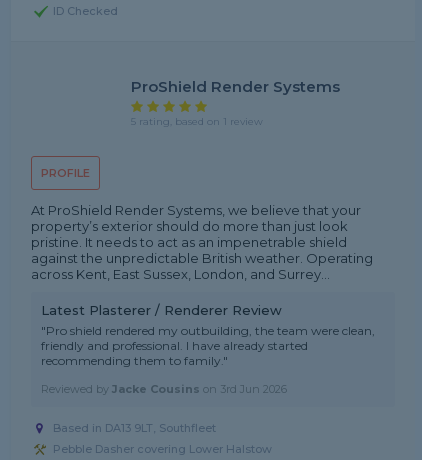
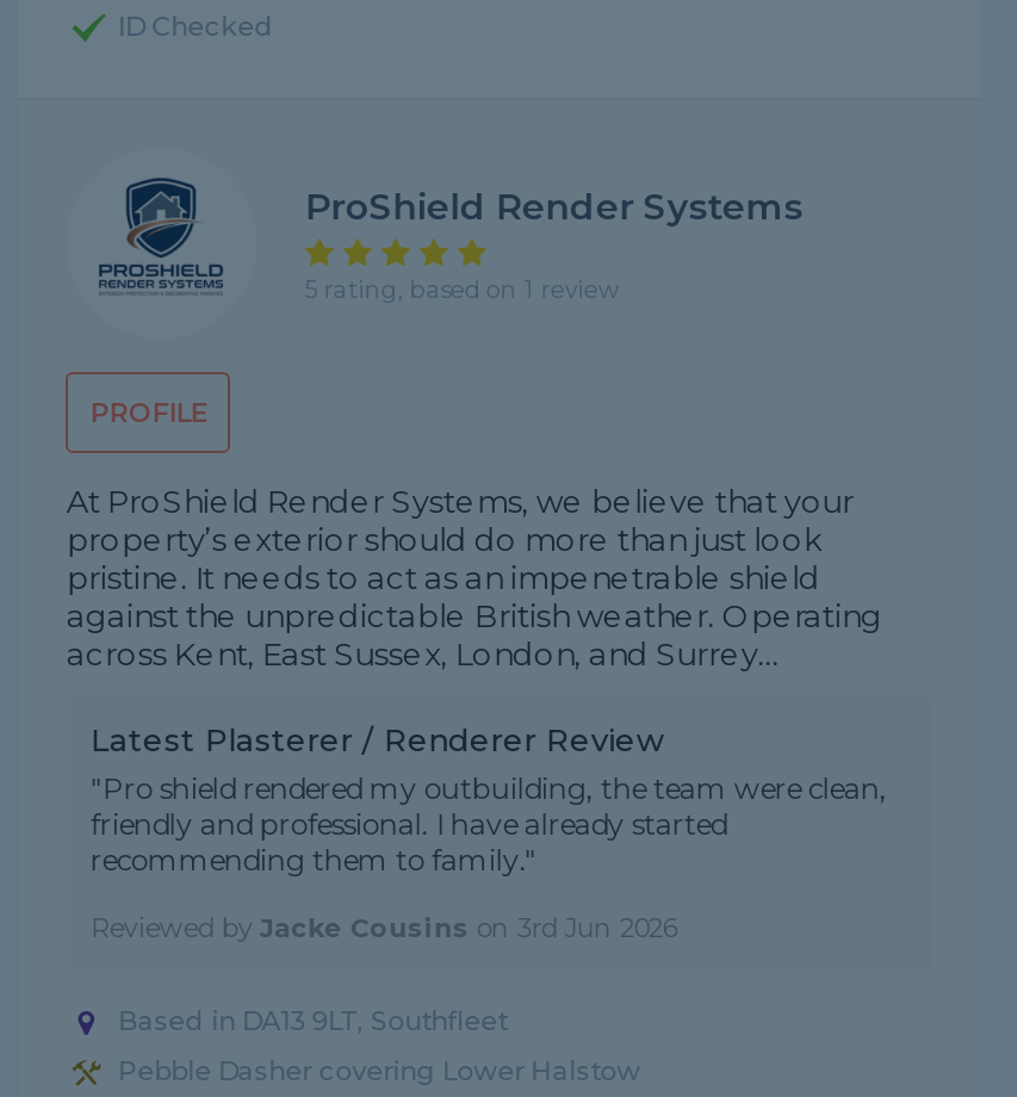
+ [image]
